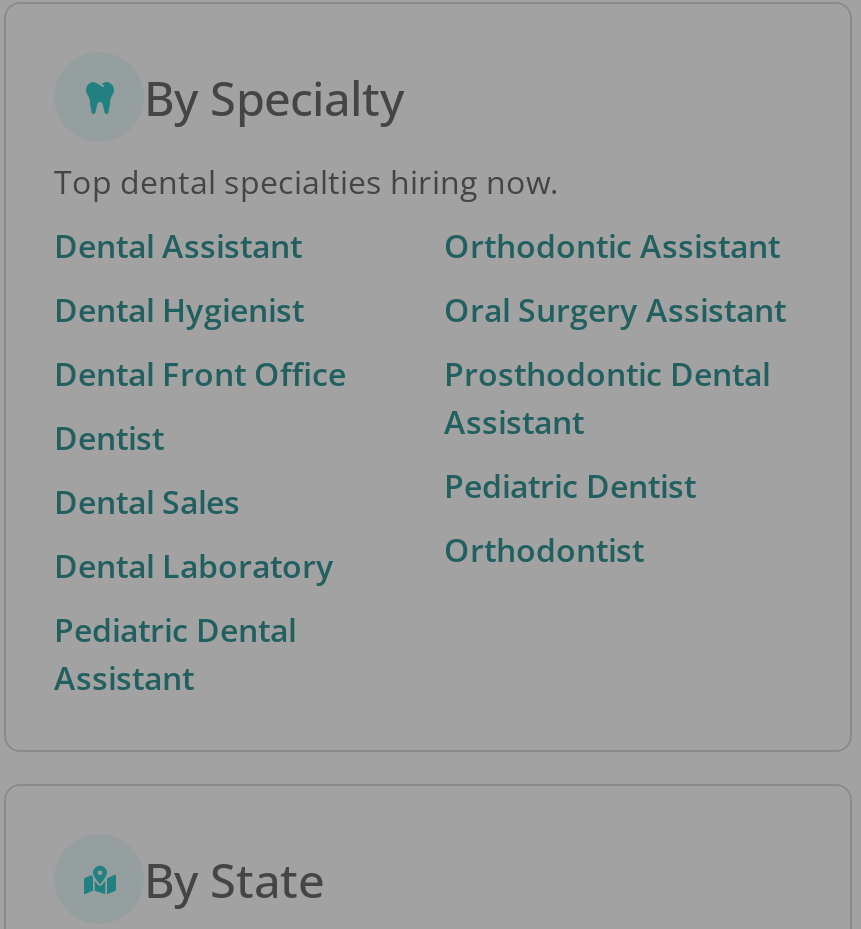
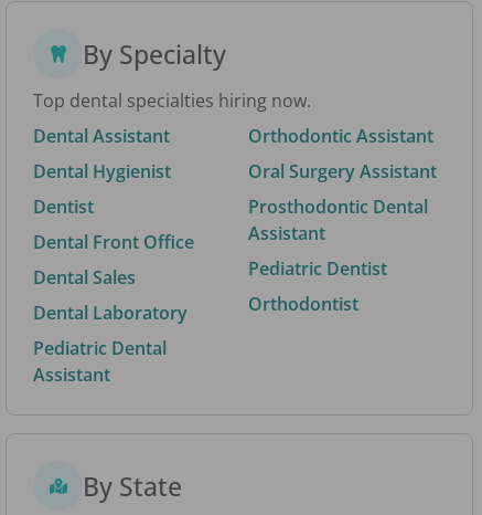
moved down: Dental Front Office

moved up: Dentist
